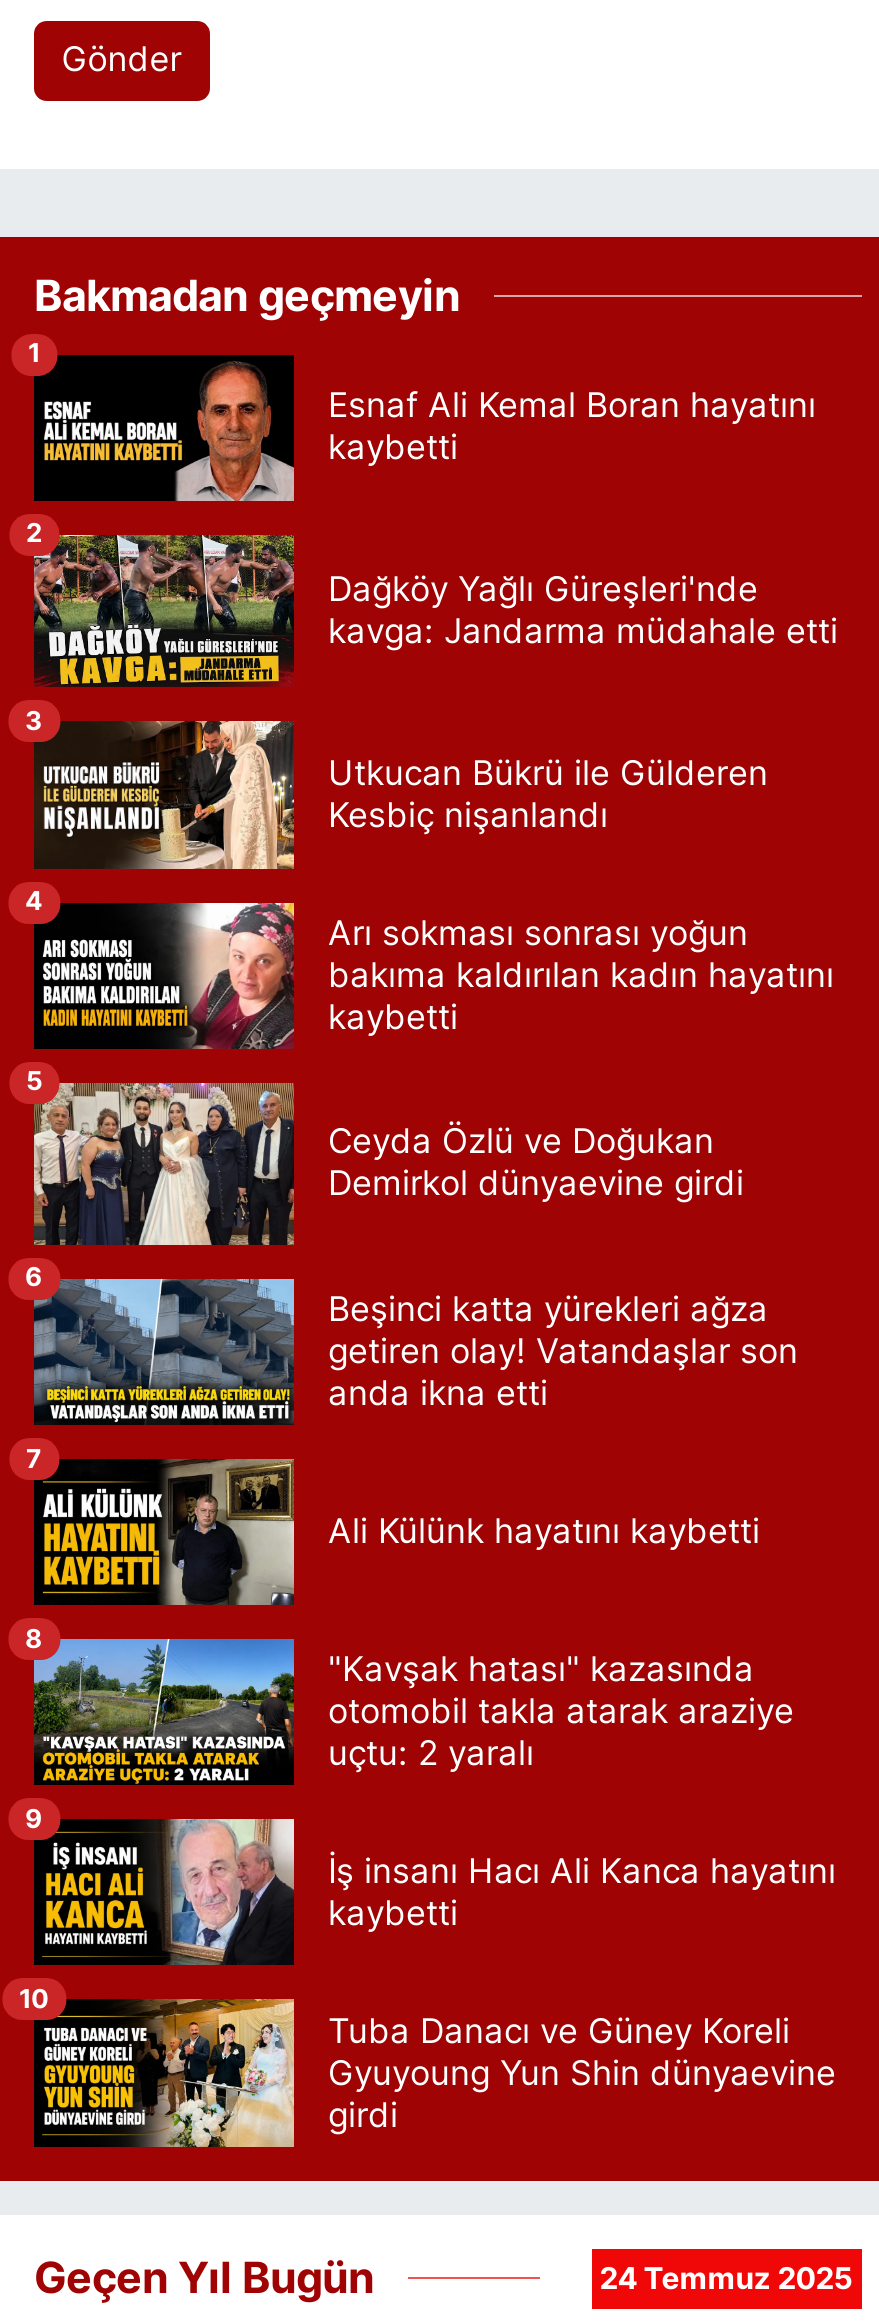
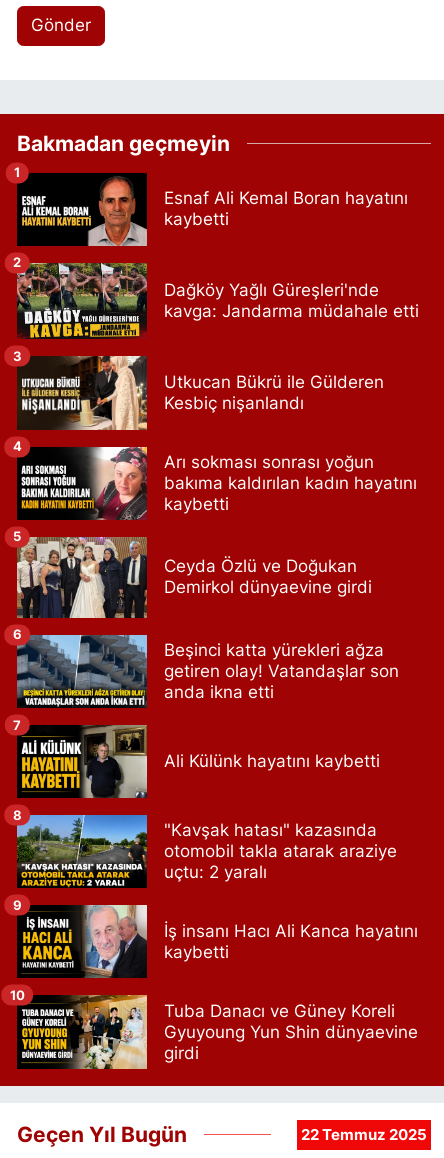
- 24 Temmuz 2025
+ 22 Temmuz 2025
